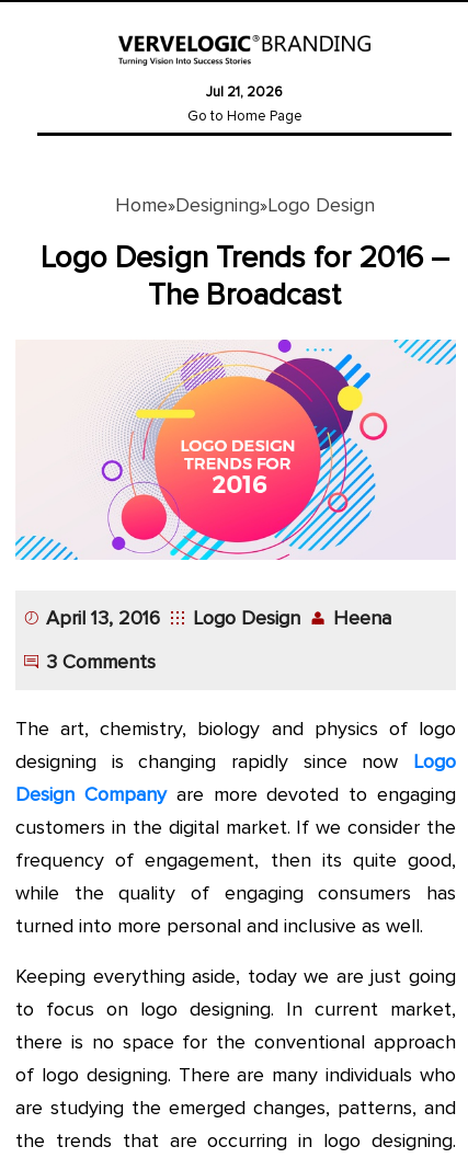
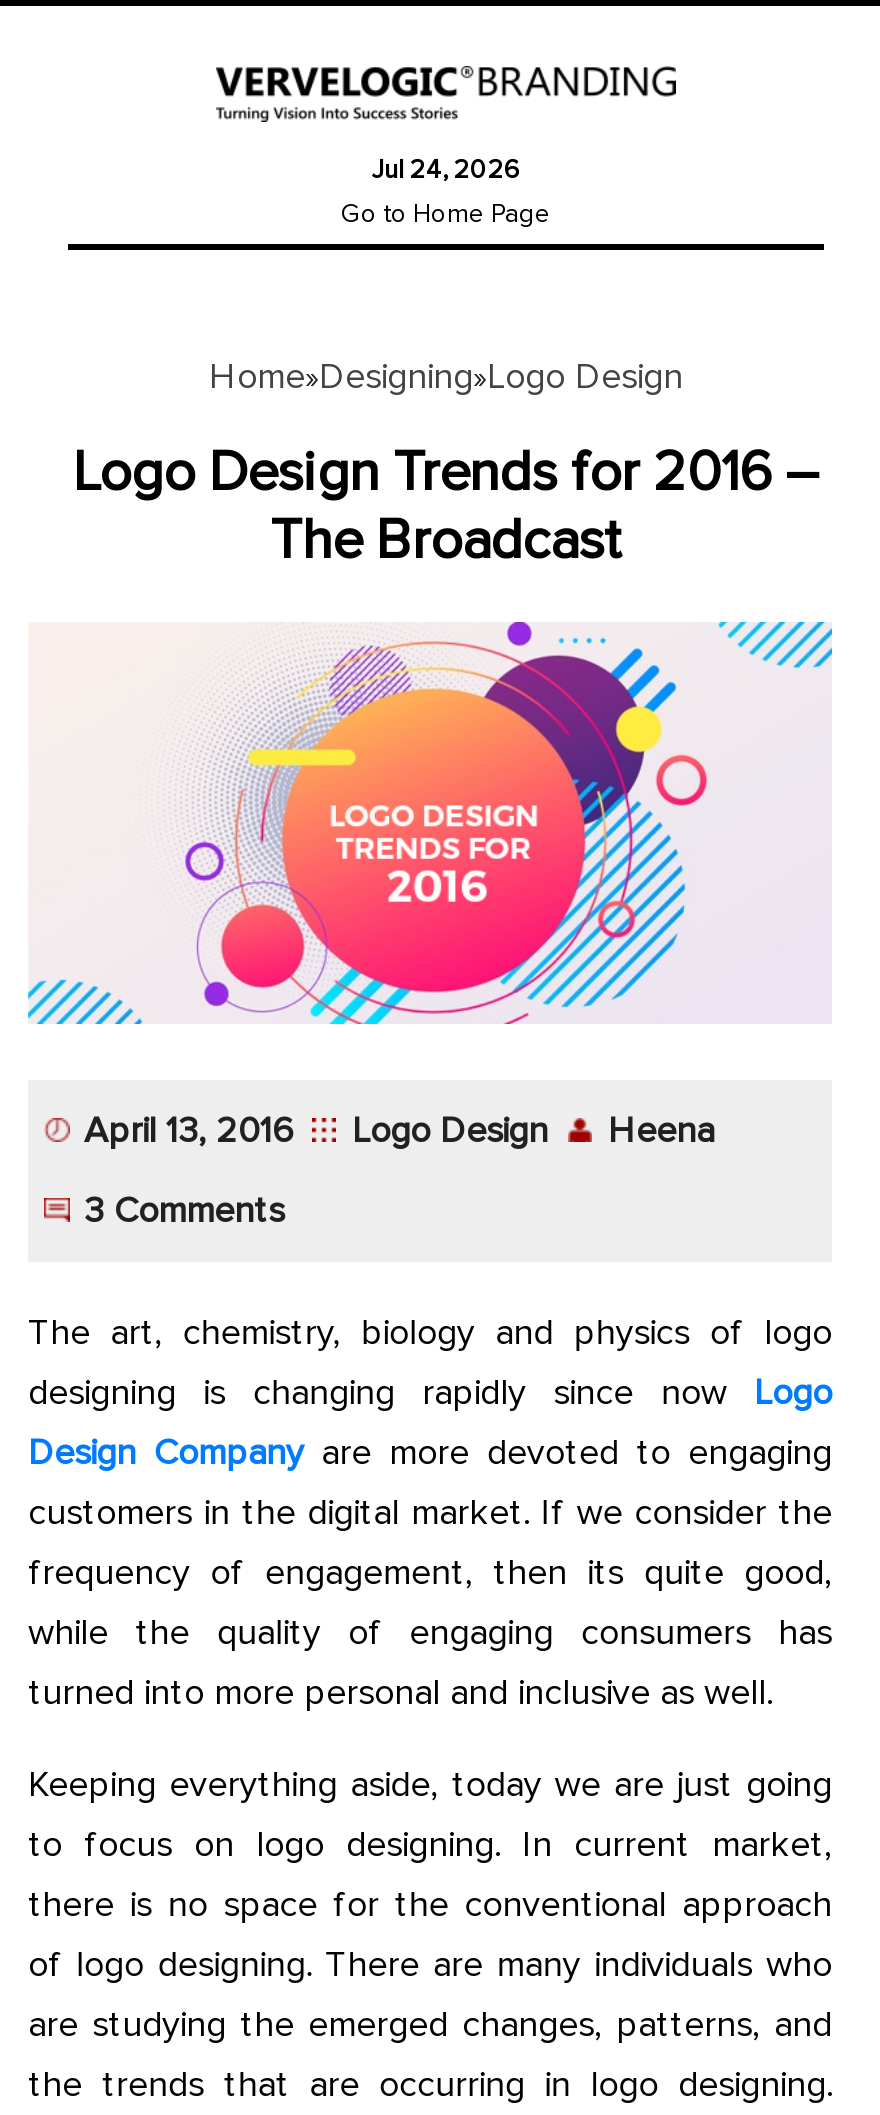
- Jul 21, 2026
+ Jul 24, 2026
